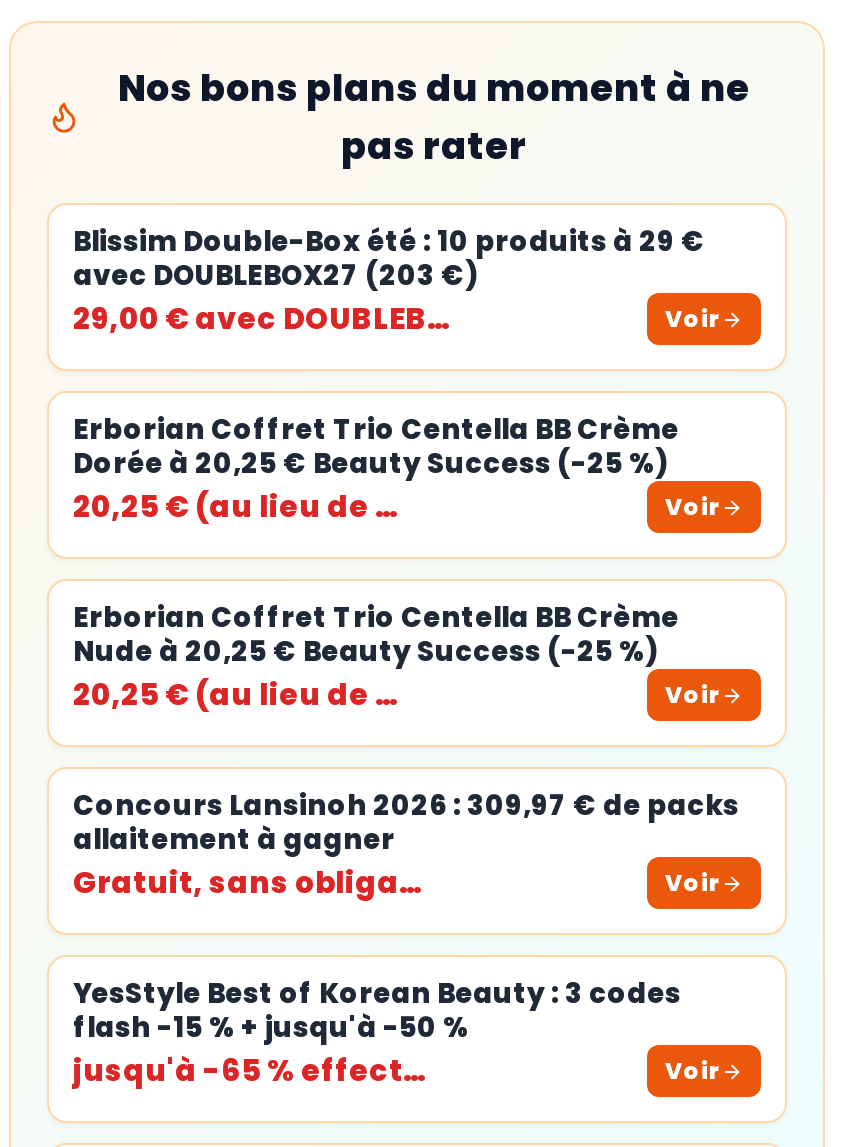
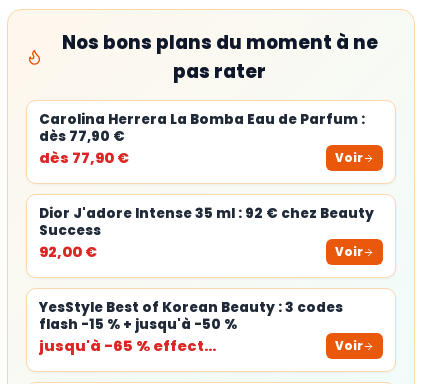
- Blissim Double-Box été : 10 produits à 29 €
- avec DOUBLEBOX27 (203 €)
- 29,00 € avec DOUBLEB…
+ Carolina Herrera La Bomba Eau de Parfum :
+ dès 77,90 €
+ dès 77,90 €

- Erborian Coffret Trio Centella BB Crème
- Dorée à 20,25 € Beauty Success (-25 %)
- 20,25 € (au lieu de …
- Voir
- Erborian Coffret Trio Centella BB Crème
- Nude à 20,25 € Beauty Success (-25 %)
- 20,25 € (au lieu de …
- Voir
- Concours Lansinoh 2026 : 309,97 € de packs
- allaitement à gagner
- Gratuit, sans obliga…
+ Dior J'adore Intense 35 ml : 92 € chez Beauty
+ Success
+ 92,00 €
